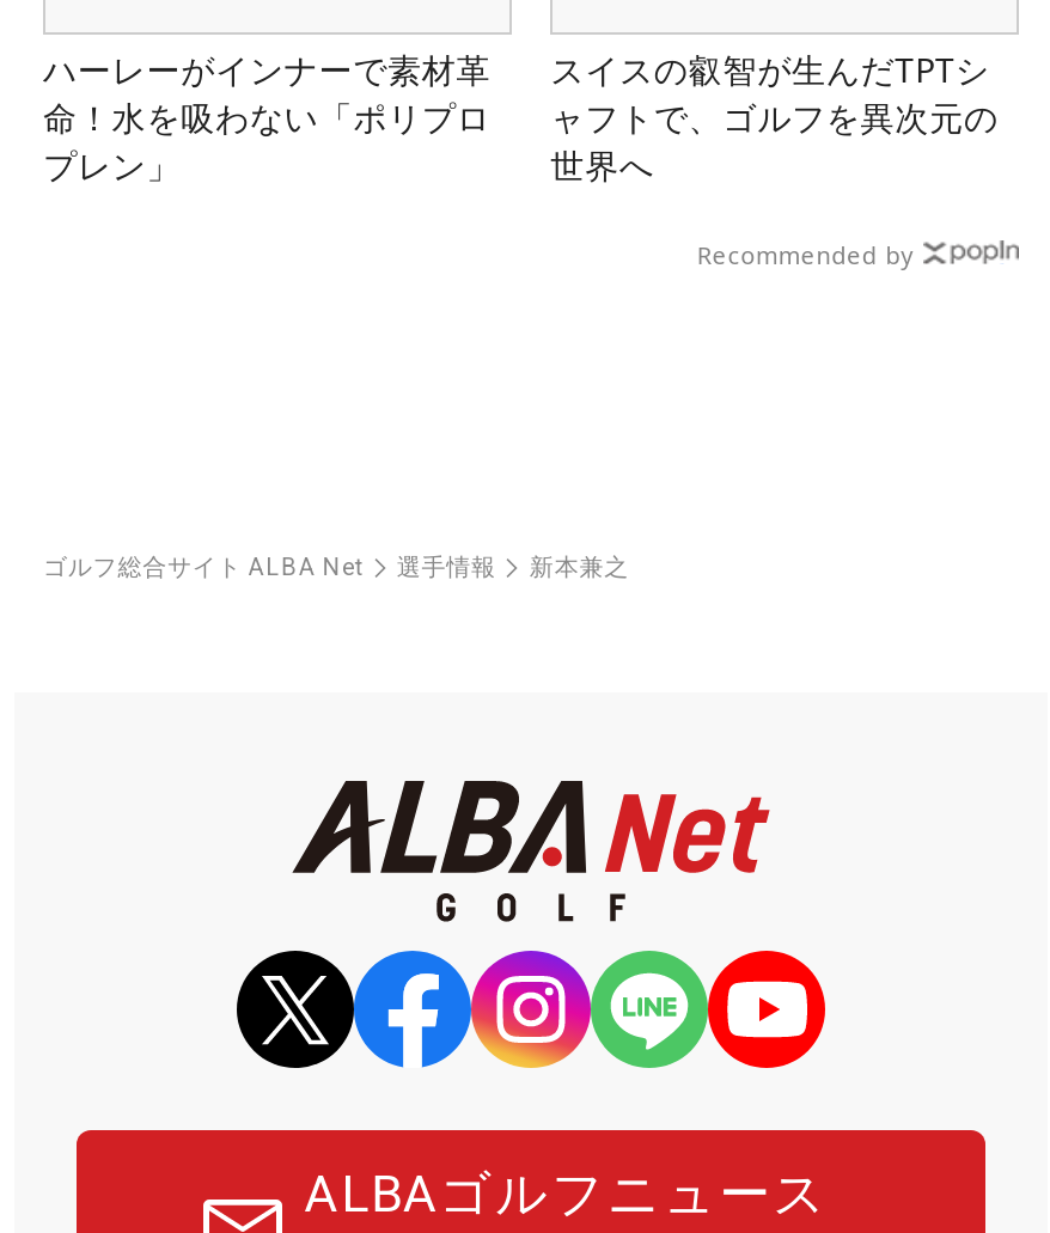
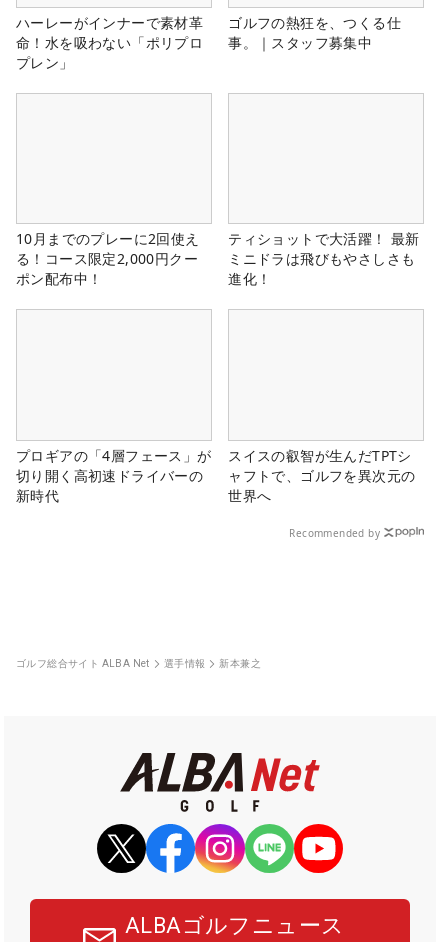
+ プロギアの「4層フェース」が
+ 切り開く高初速ドライバーの
+ 新時代

+ ゴルフの熱狂を、つくる仕
+ 事。｜スタッフ募集中

+ 10月までのプレーに2回使え
+ る！コース限定2,000円クー
+ ポン配布中！

+ ティショットで大活躍！ 最新
+ ミニドラは飛びもやさしさも
+ 進化！
